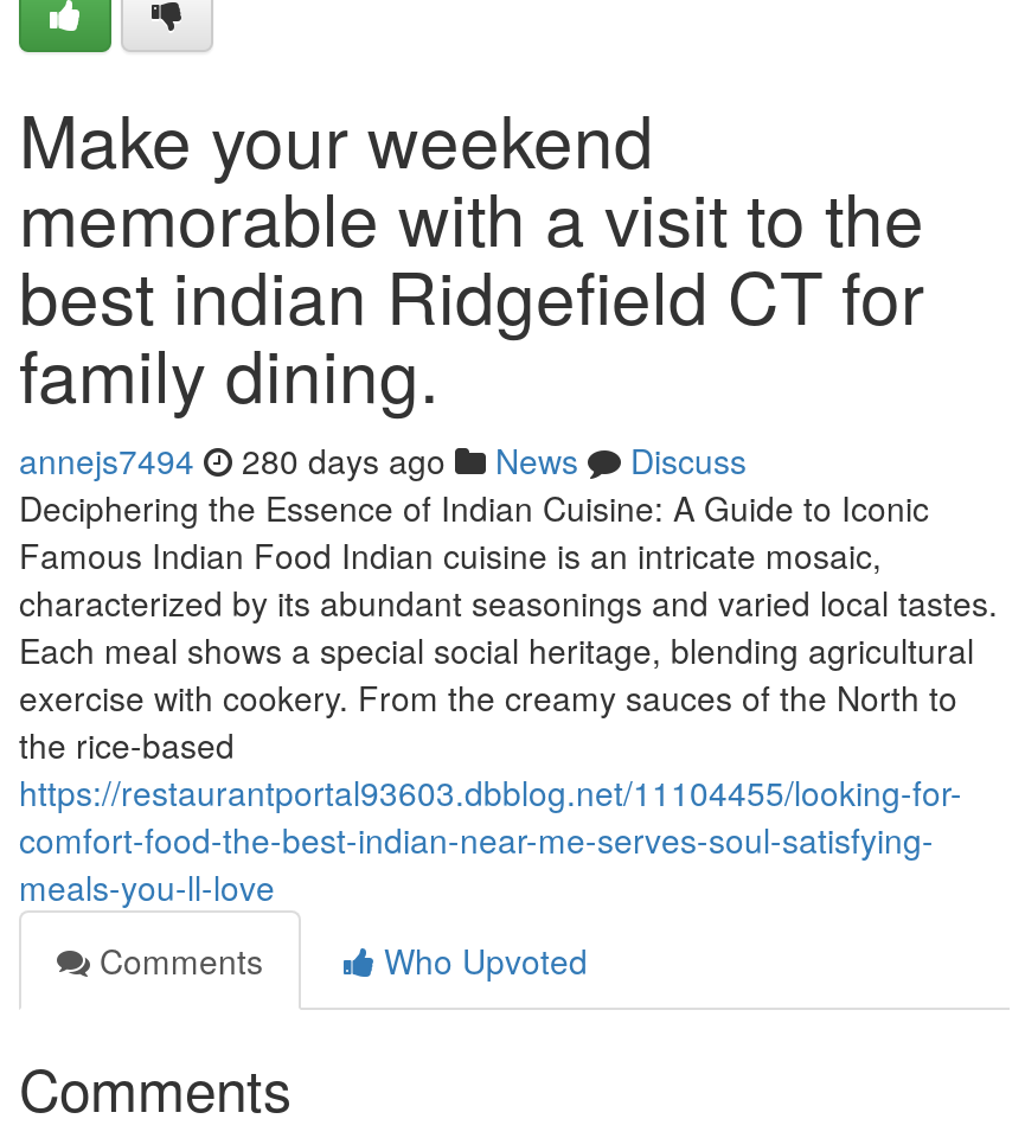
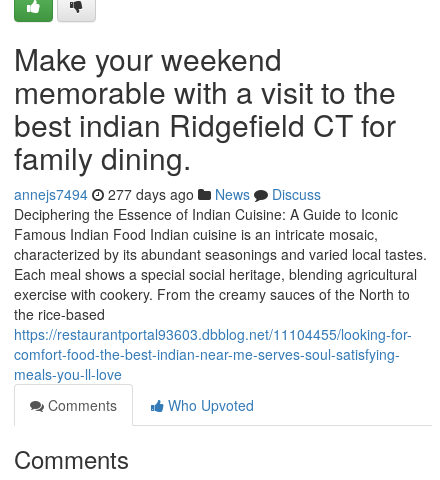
- annejs7494 280 days ago News Discuss
+ annejs7494 277 days ago News Discuss
